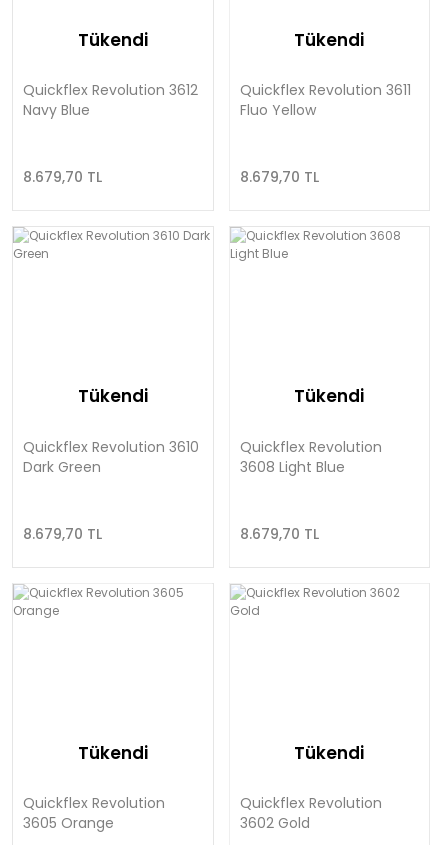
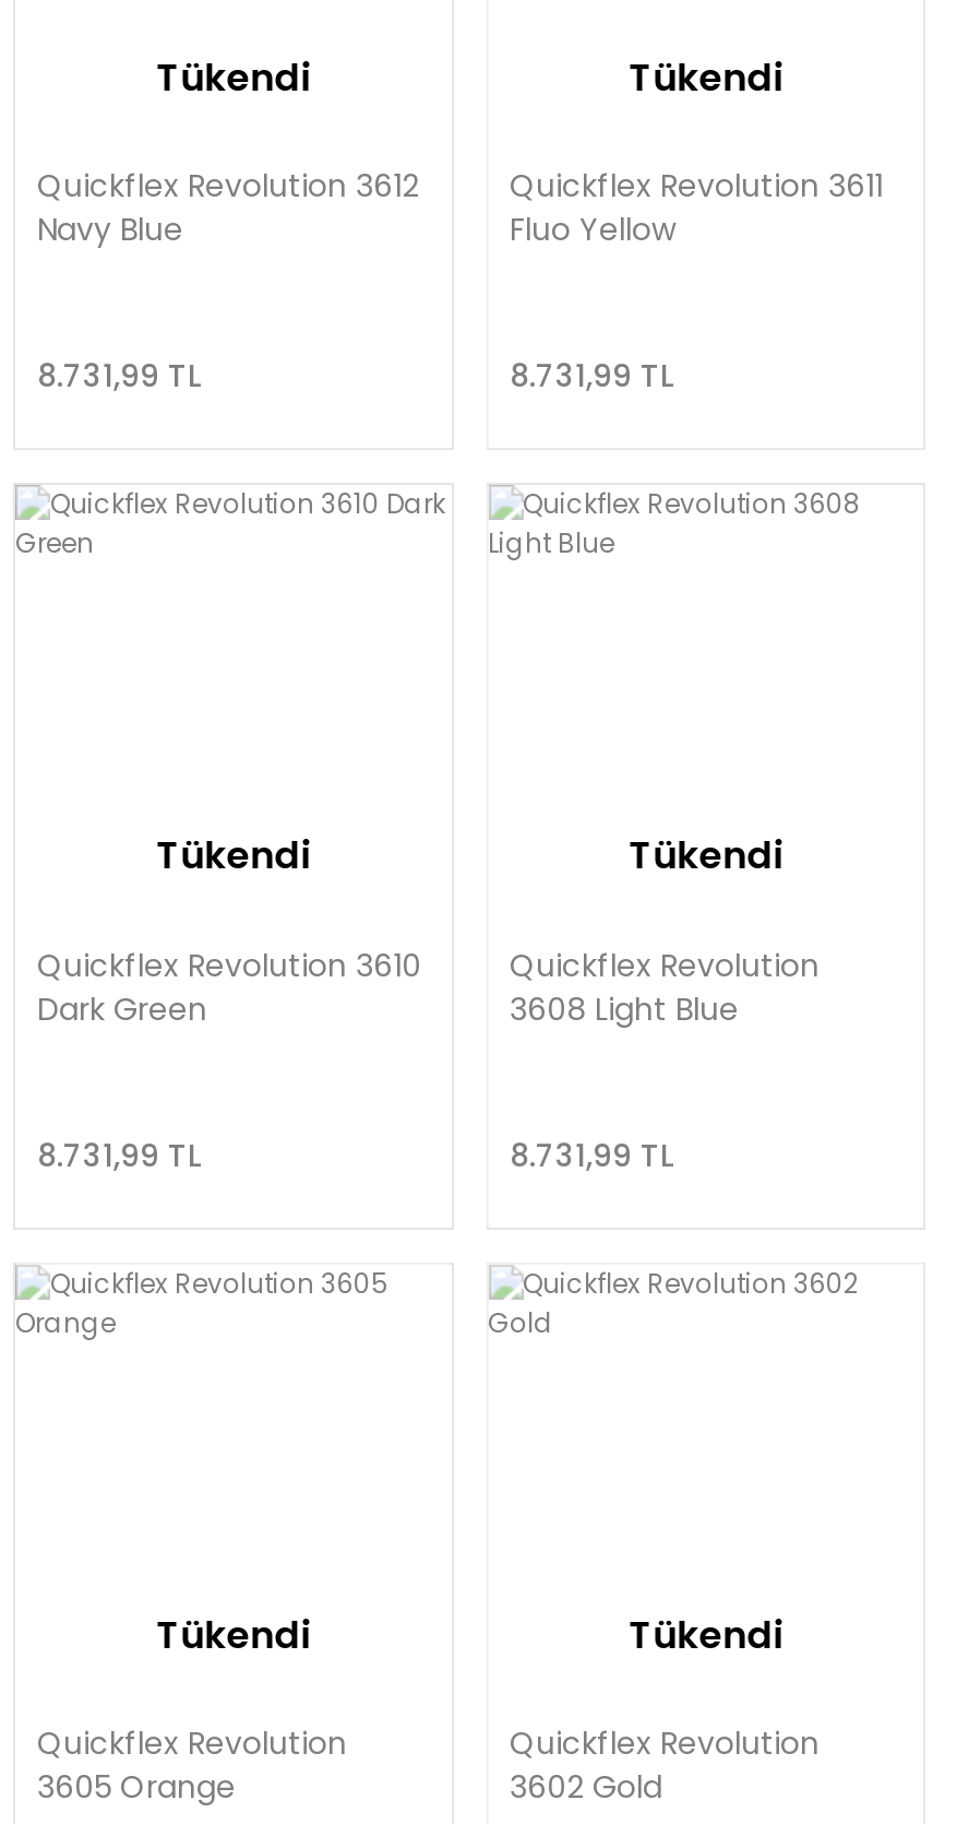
- 8.679,70 TL
+ 8.731,99 TL

- 8.679,70 TL
+ 8.731,99 TL

- 8.679,70 TL
+ 8.731,99 TL

- 8.679,70 TL
+ 8.731,99 TL
